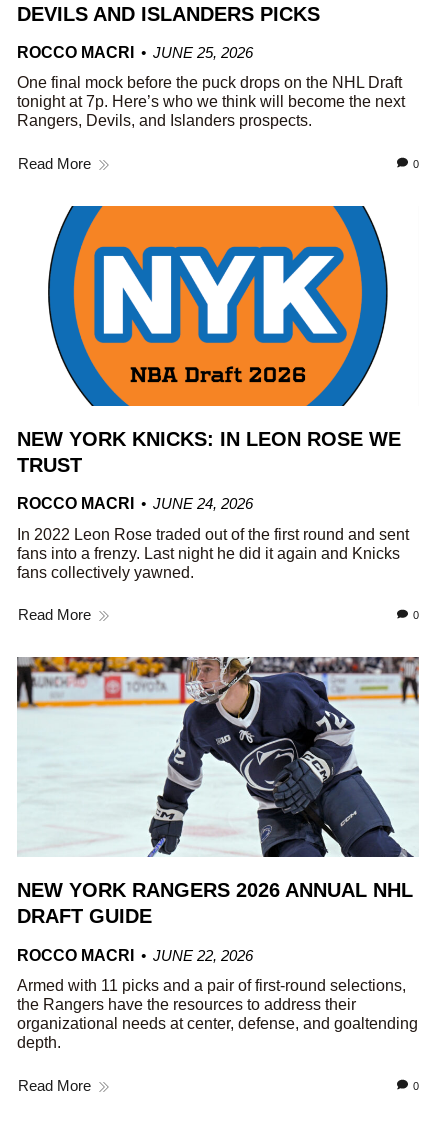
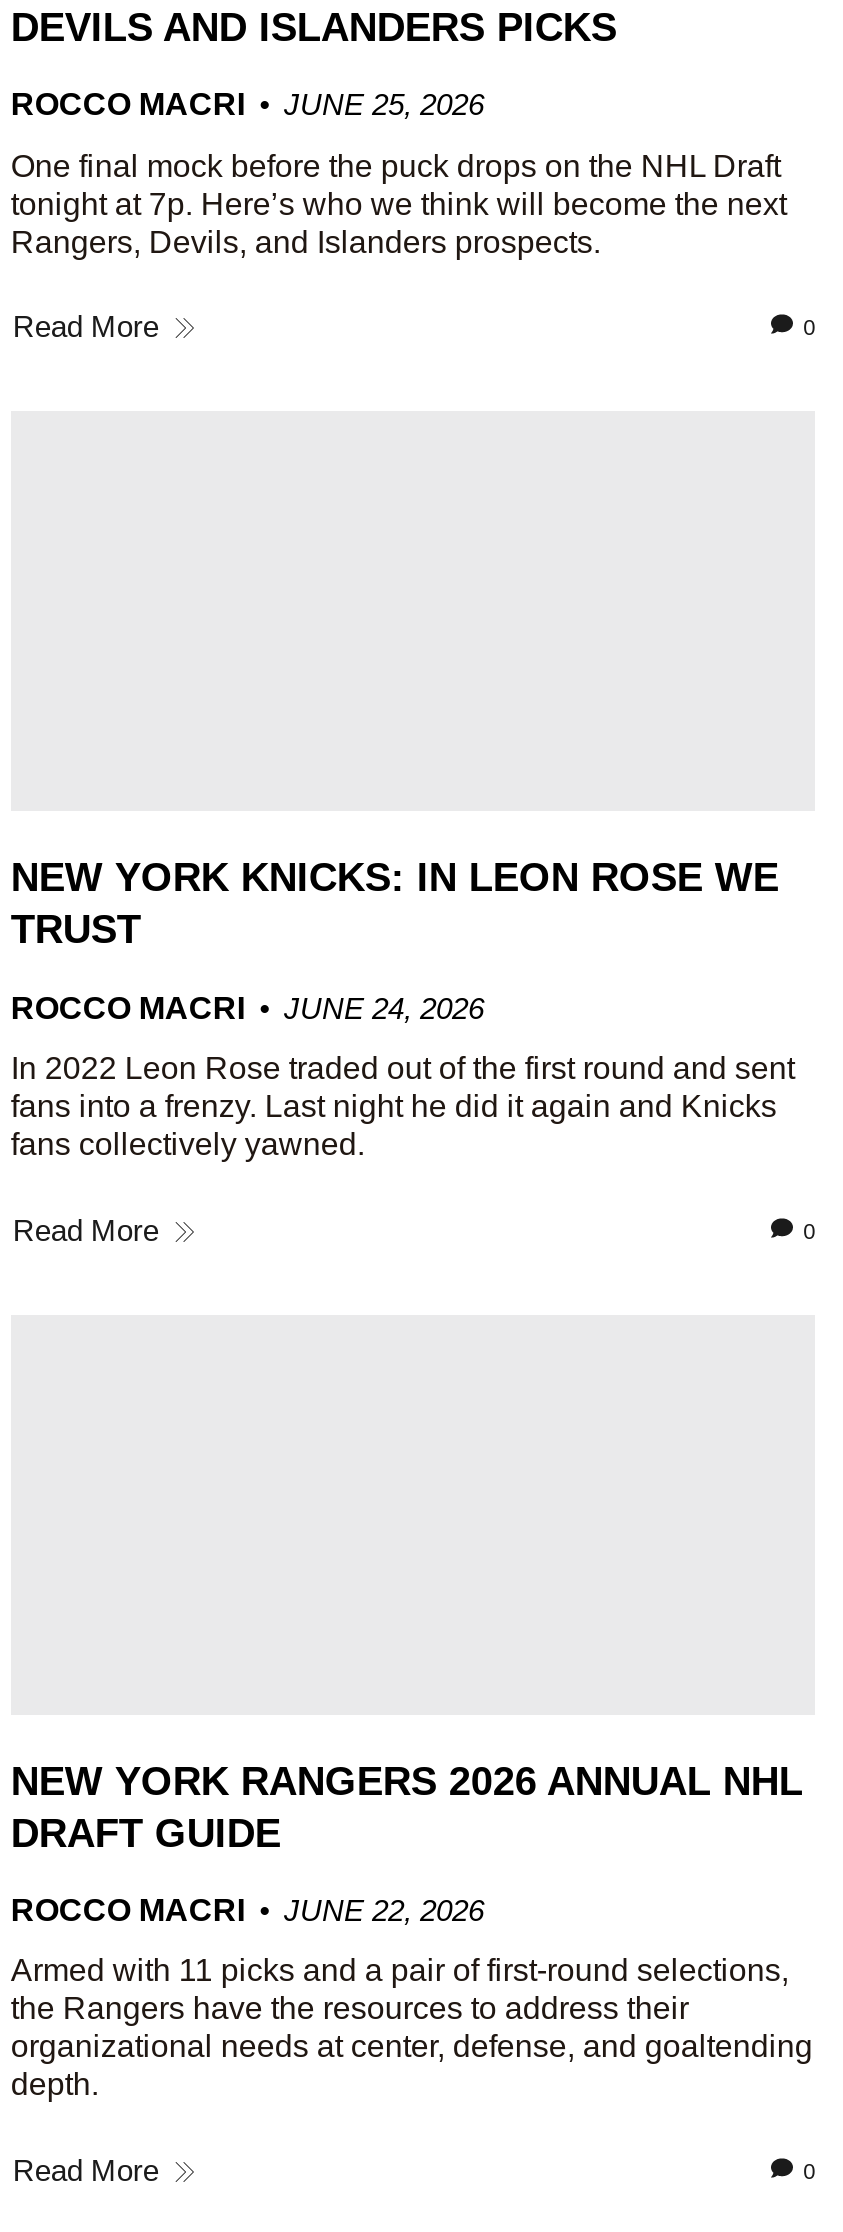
- [image]

- [image]
